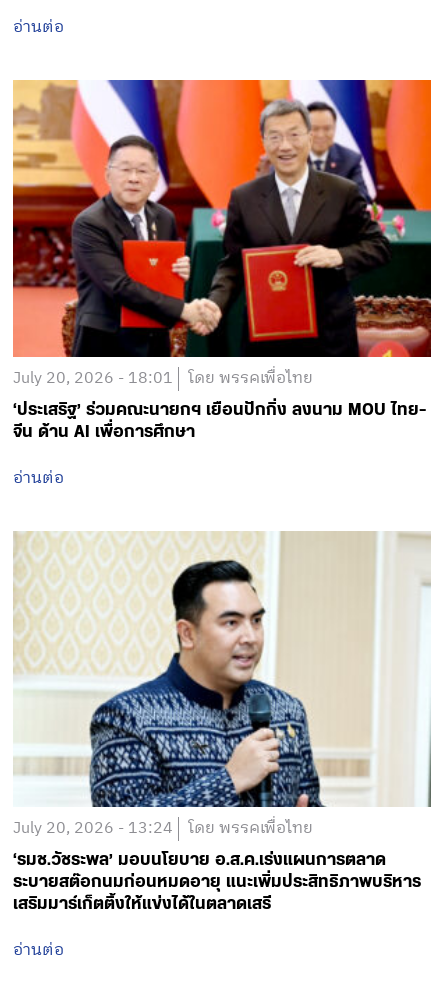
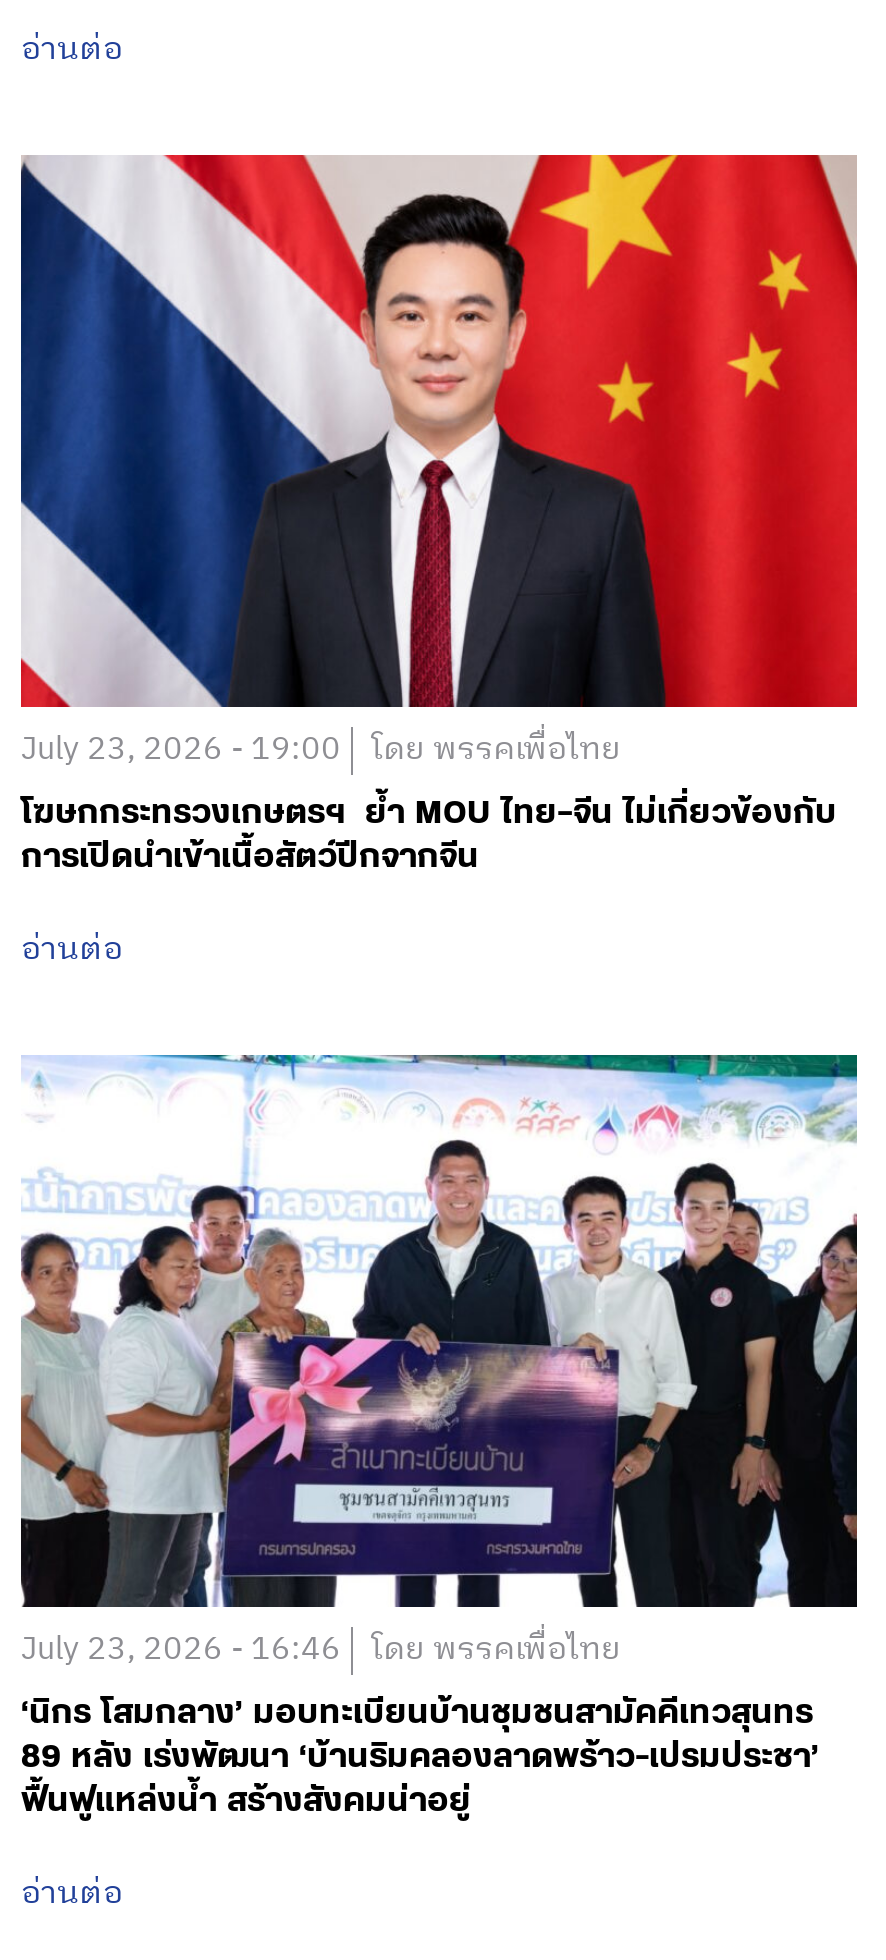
- [image]
- July 20, 2026 - 18:01 โดย พรรคเพื่อไทย
- ‘ประเสริฐ’ ร่วมคณะนายกฯ เยือนปักกิ่ง ลงนาม MOU ไทย-
- จีน ด้าน AI เพื่อการศึกษา
+ [image]
+ July 23, 2026 - 19:00 โดย พรรคเพื่อไทย
+ โฆษกกระทรวงเกษตรฯ ย้ำ MOU ไทย–จีน ไม่เกี่ยวข้องกับ
+ การเปิดนำเข้าเนื้อสัตว์ปีกจากจีน

- [image]
- July 20, 2026 - 13:24 โดย พรรคเพื่อไทย
- ‘รมช.วัชระพล’ มอบนโยบาย อ.ส.ค.เร่งแผนการตลาด
- ระบายสต๊อกนมก่อนหมดอายุ แนะเพิ่มประสิทธิภาพบริหาร
- เสริมมาร์เก็ตติ้งให้แข่งได้ในตลาดเสรี
+ [image]
+ July 23, 2026 - 16:46 โดย พรรคเพื่อไทย
+ ‘นิกร โสมกลาง’ มอบทะเบียนบ้านชุมชนสามัคคีเทวสุนทร
+ 89 หลัง เร่งพัฒนา ‘บ้านริมคลองลาดพร้าว-เปรมประชา’
+ ฟื้นฟูแหล่งน้ำ สร้างสังคมน่าอยู่
